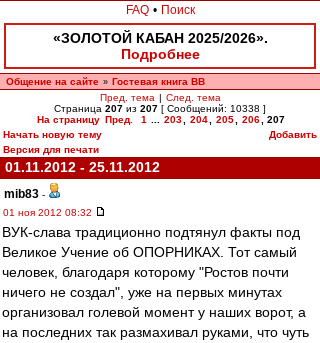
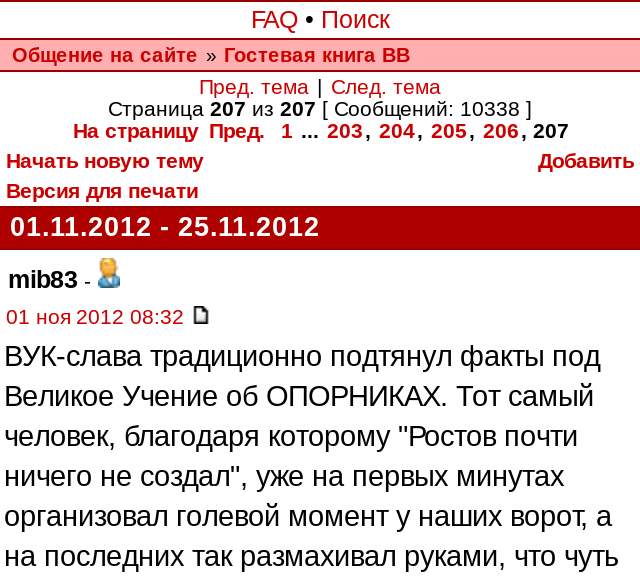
- «ЗОЛОТОЙ КАБАН 2025/2026».
- Подробнее
